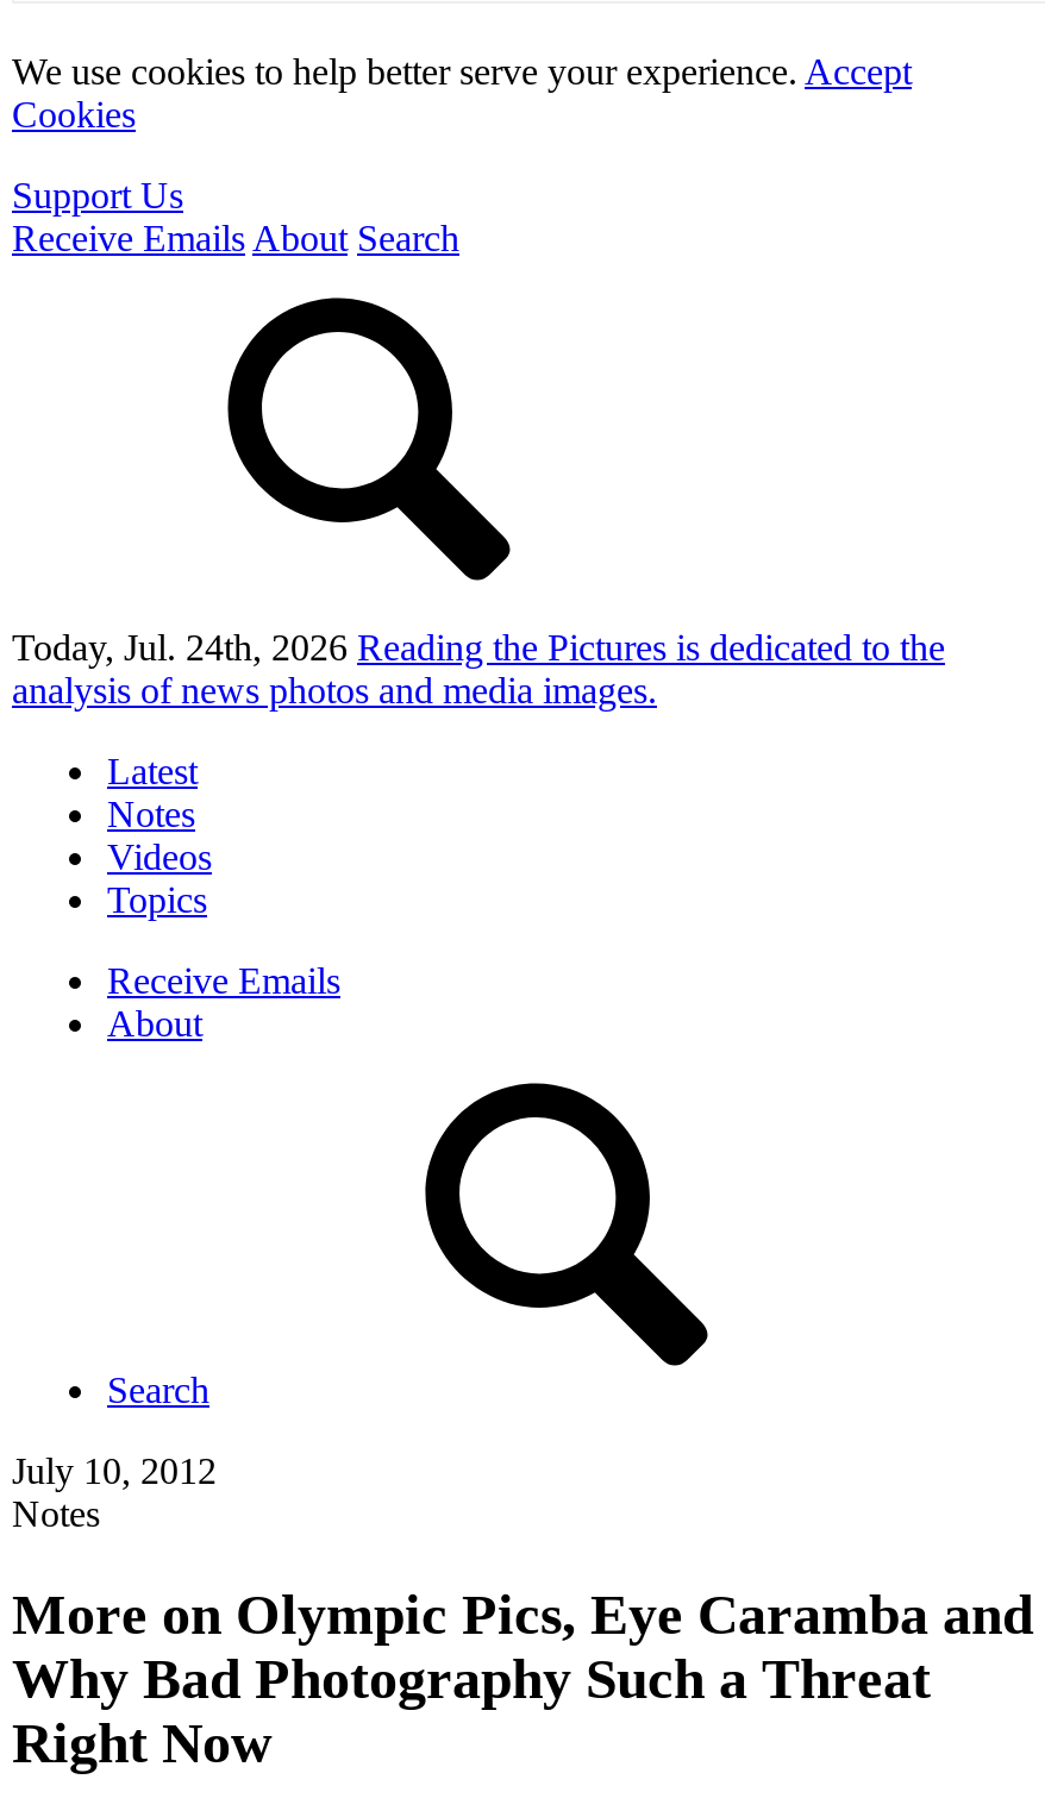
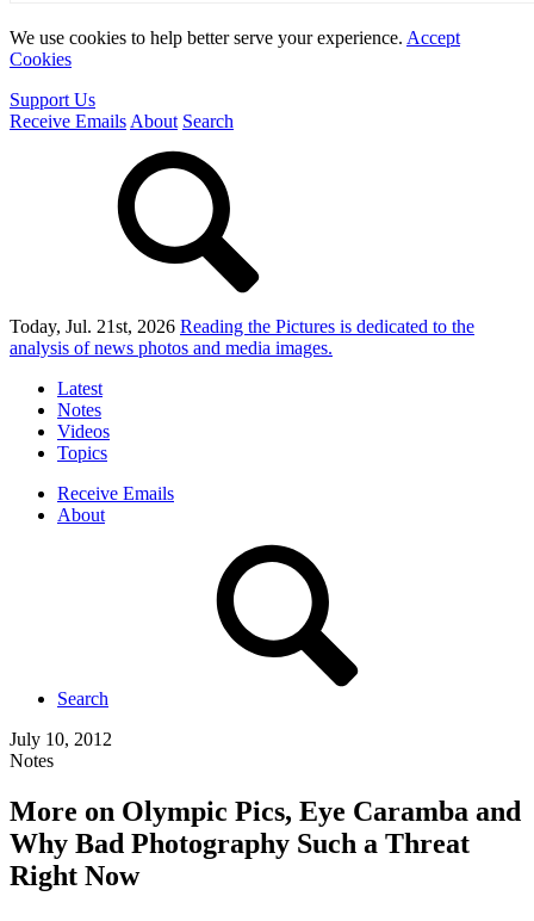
- Today, Jul. 24th, 2026 Reading the Pictures is dedicated to the
+ Today, Jul. 21st, 2026 Reading the Pictures is dedicated to the
